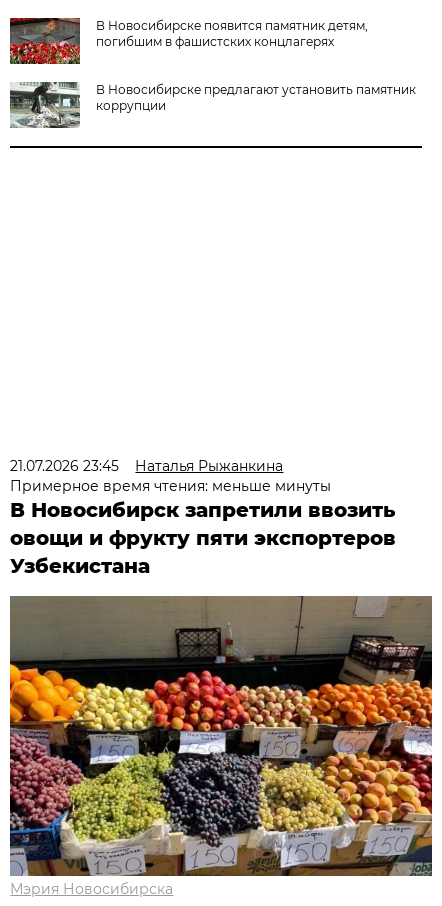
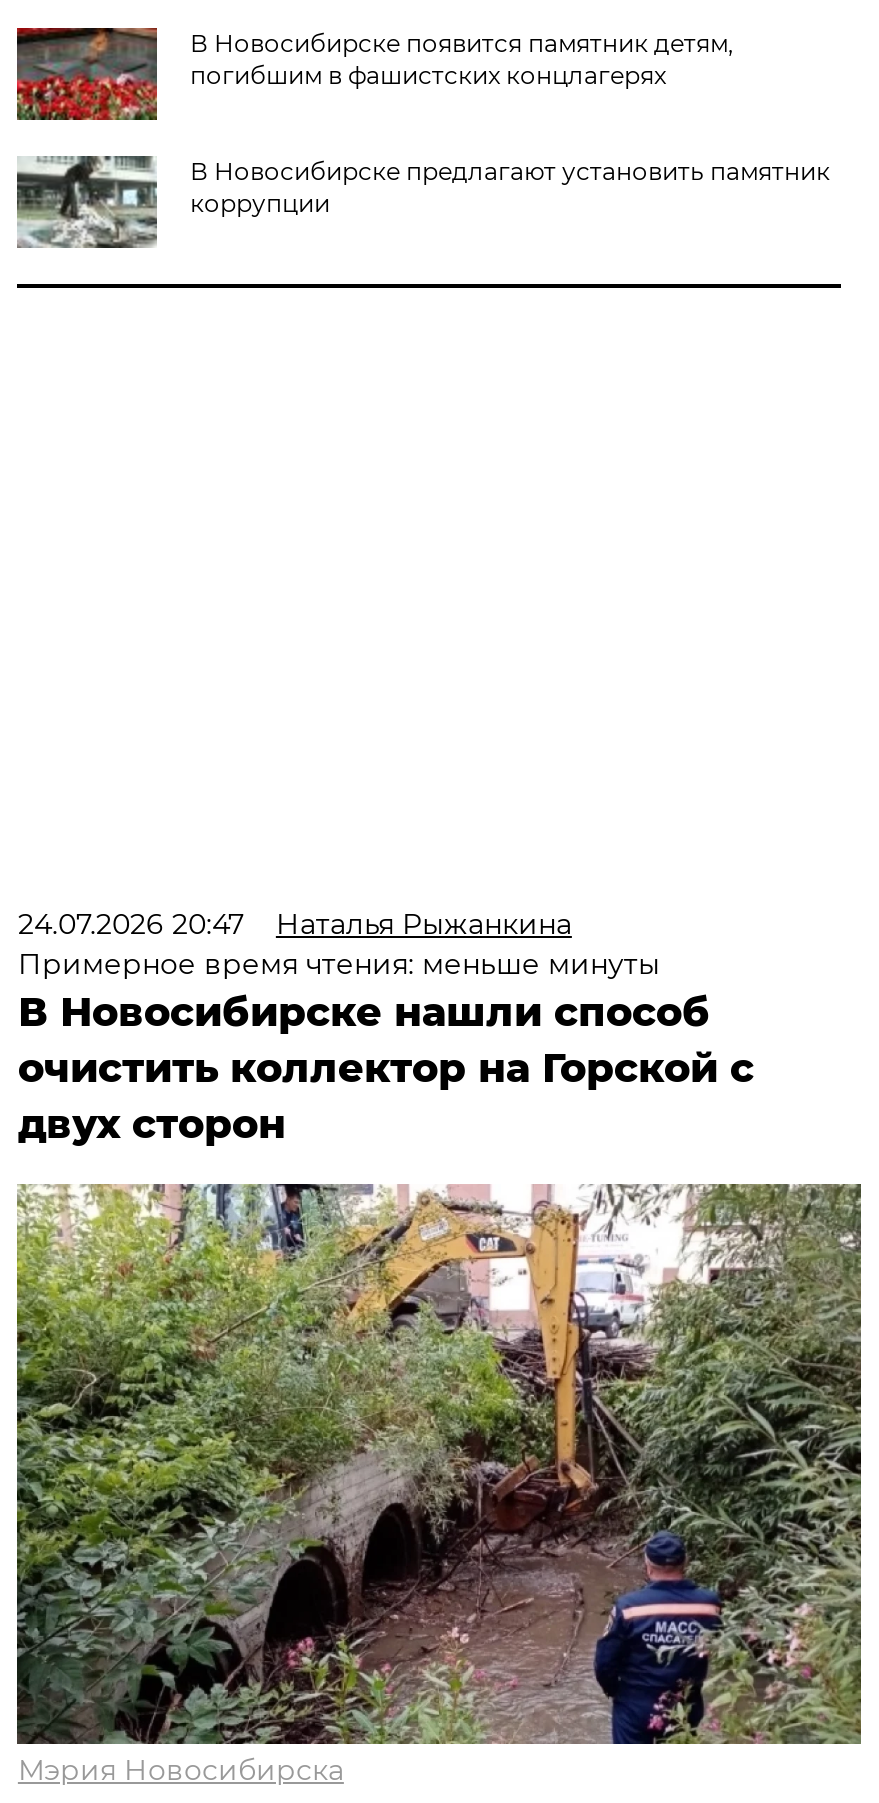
- 21.07.2026 23:45 Наталья Рыжанкина
+ 24.07.2026 20:47 Наталья Рыжанкина

- В Новосибирск запретили ввозить
- овощи и фрукту пяти экспортеров
- Узбекистана
+ В Новосибирске нашли способ
+ очистить коллектор на Горской с
+ двух сторон

- [image]
+ [image]
